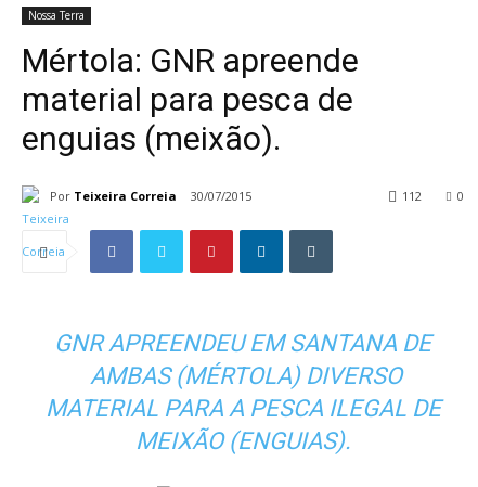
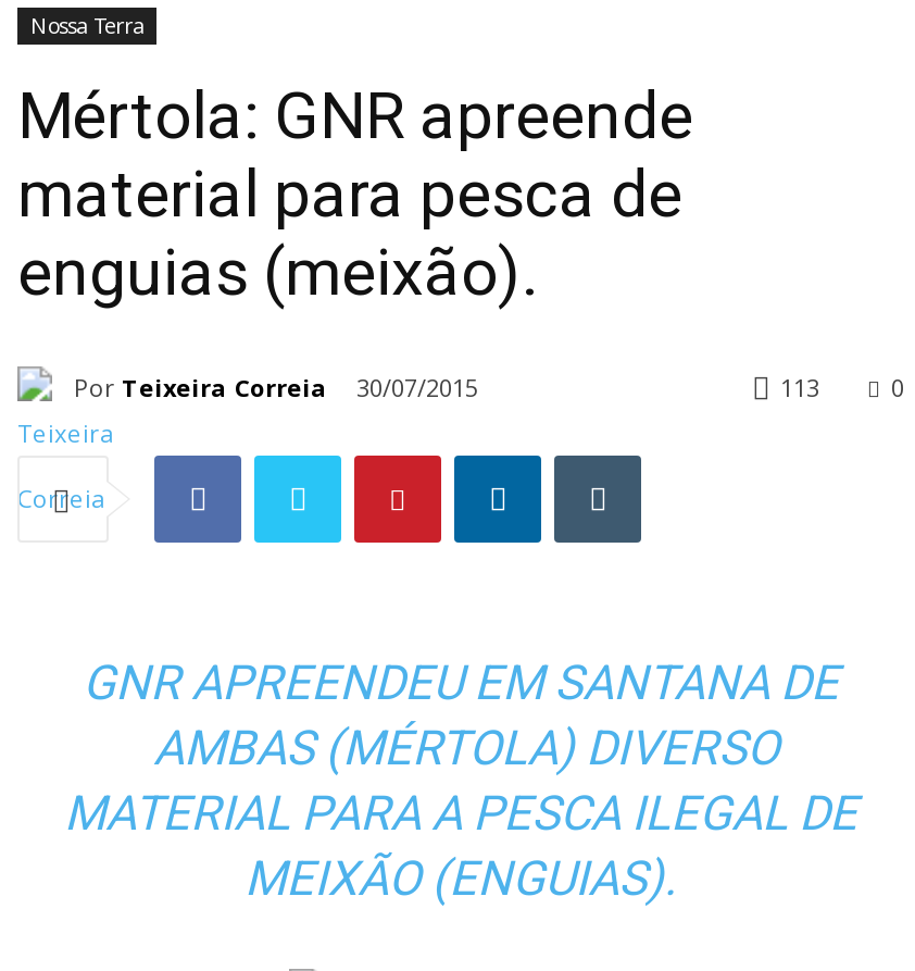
- 112
+ 113
